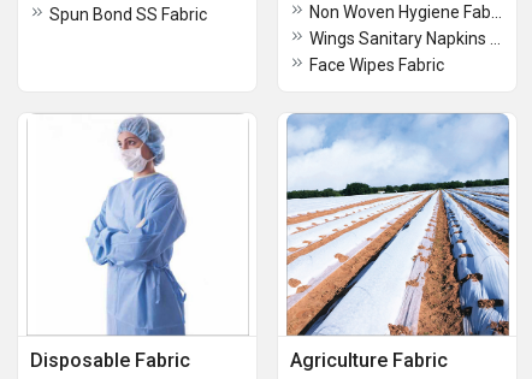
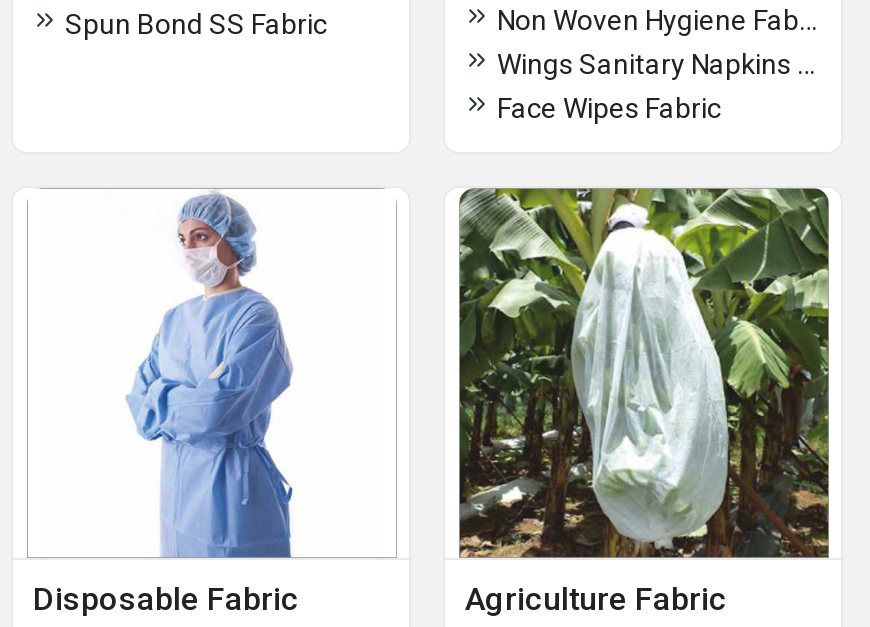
- [image]
+ [image]
